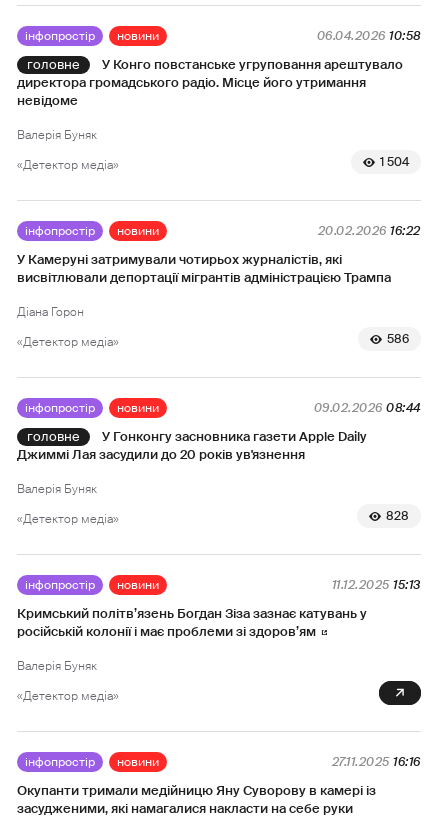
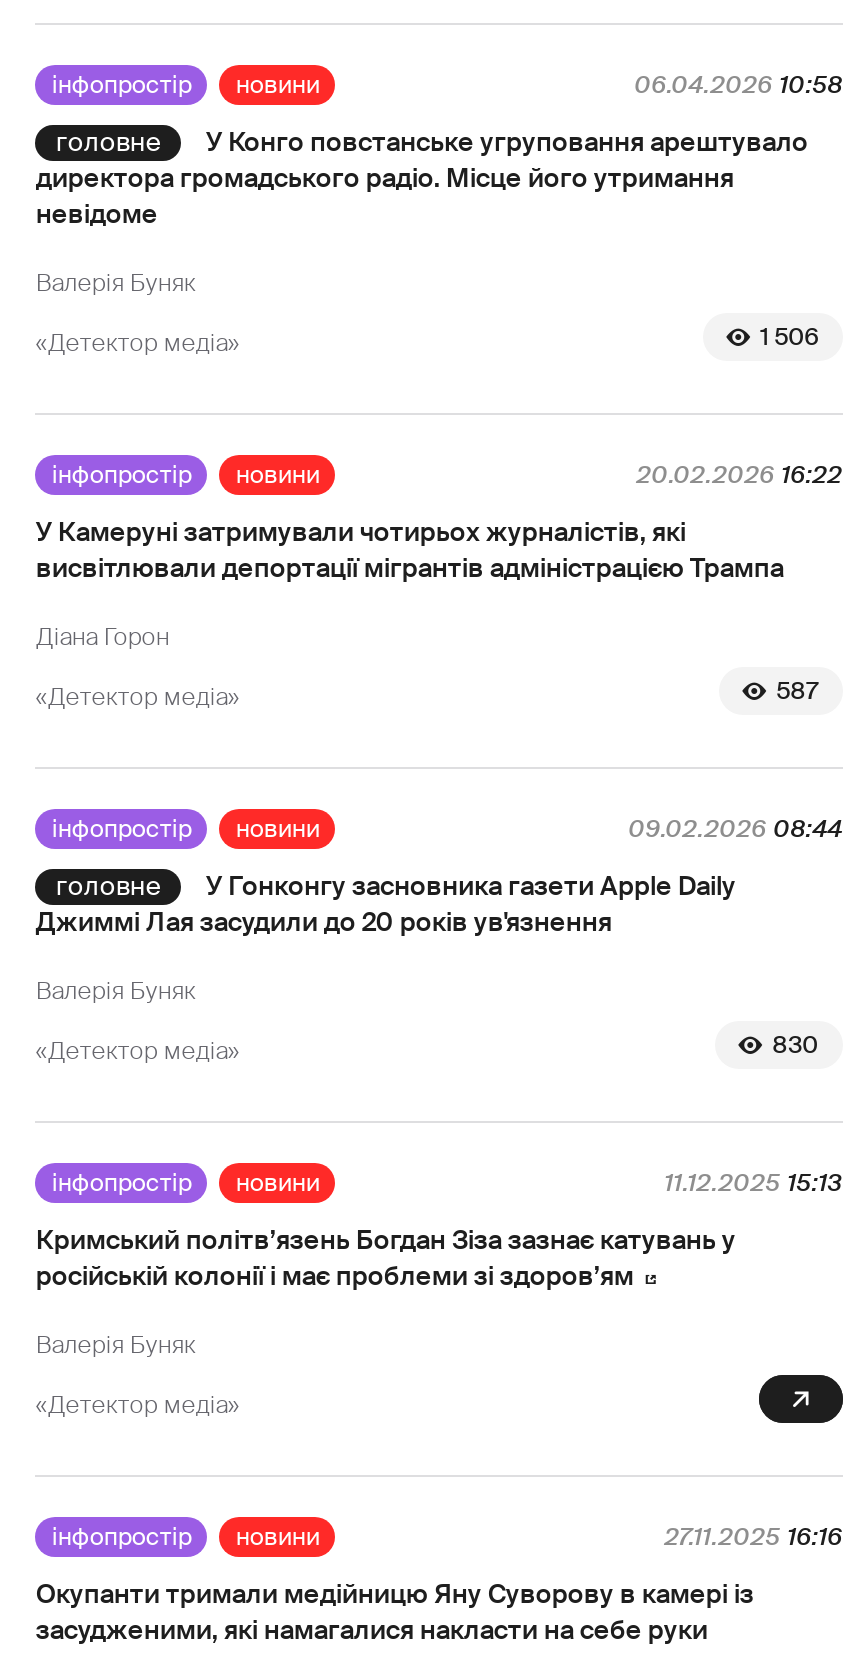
- 1 504
+ 1 506

- 586
+ 587

- 828
+ 830
